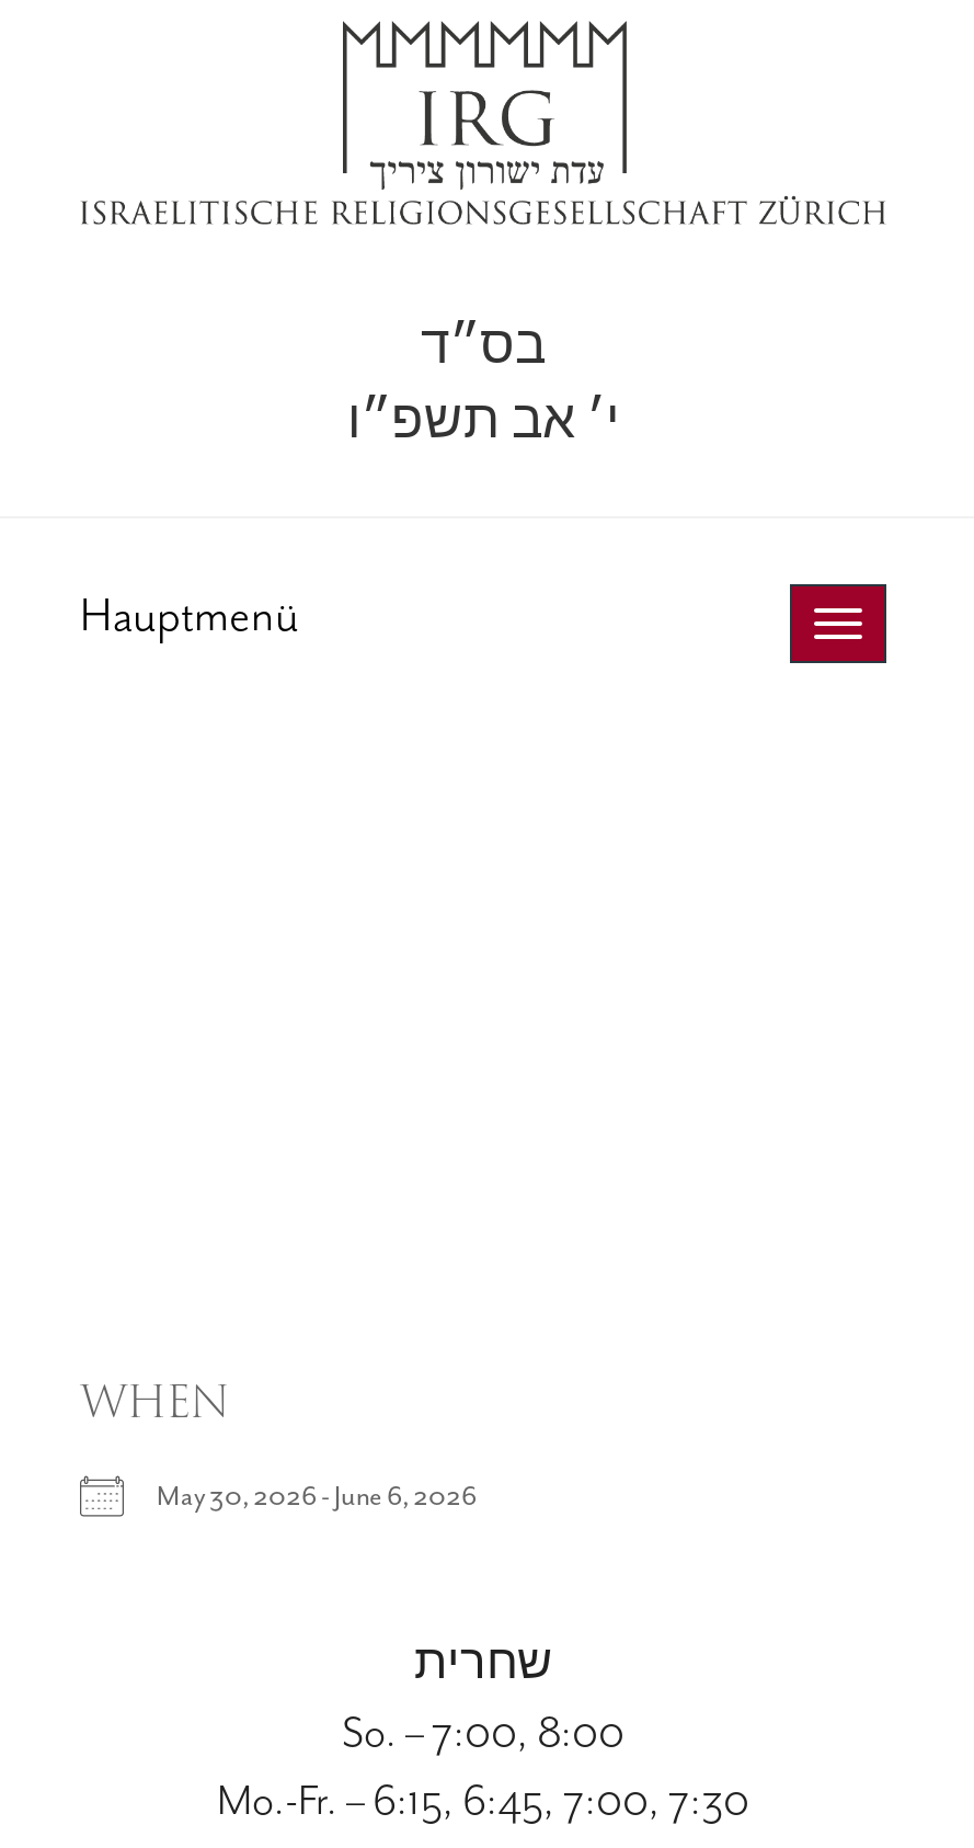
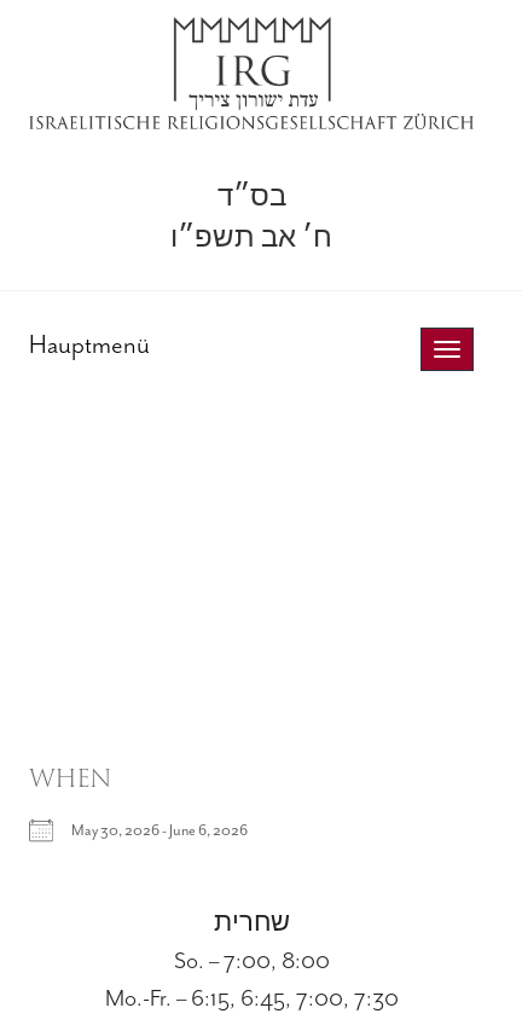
- י׳ אב תשפ״ו
+ ח׳ אב תשפ״ו
